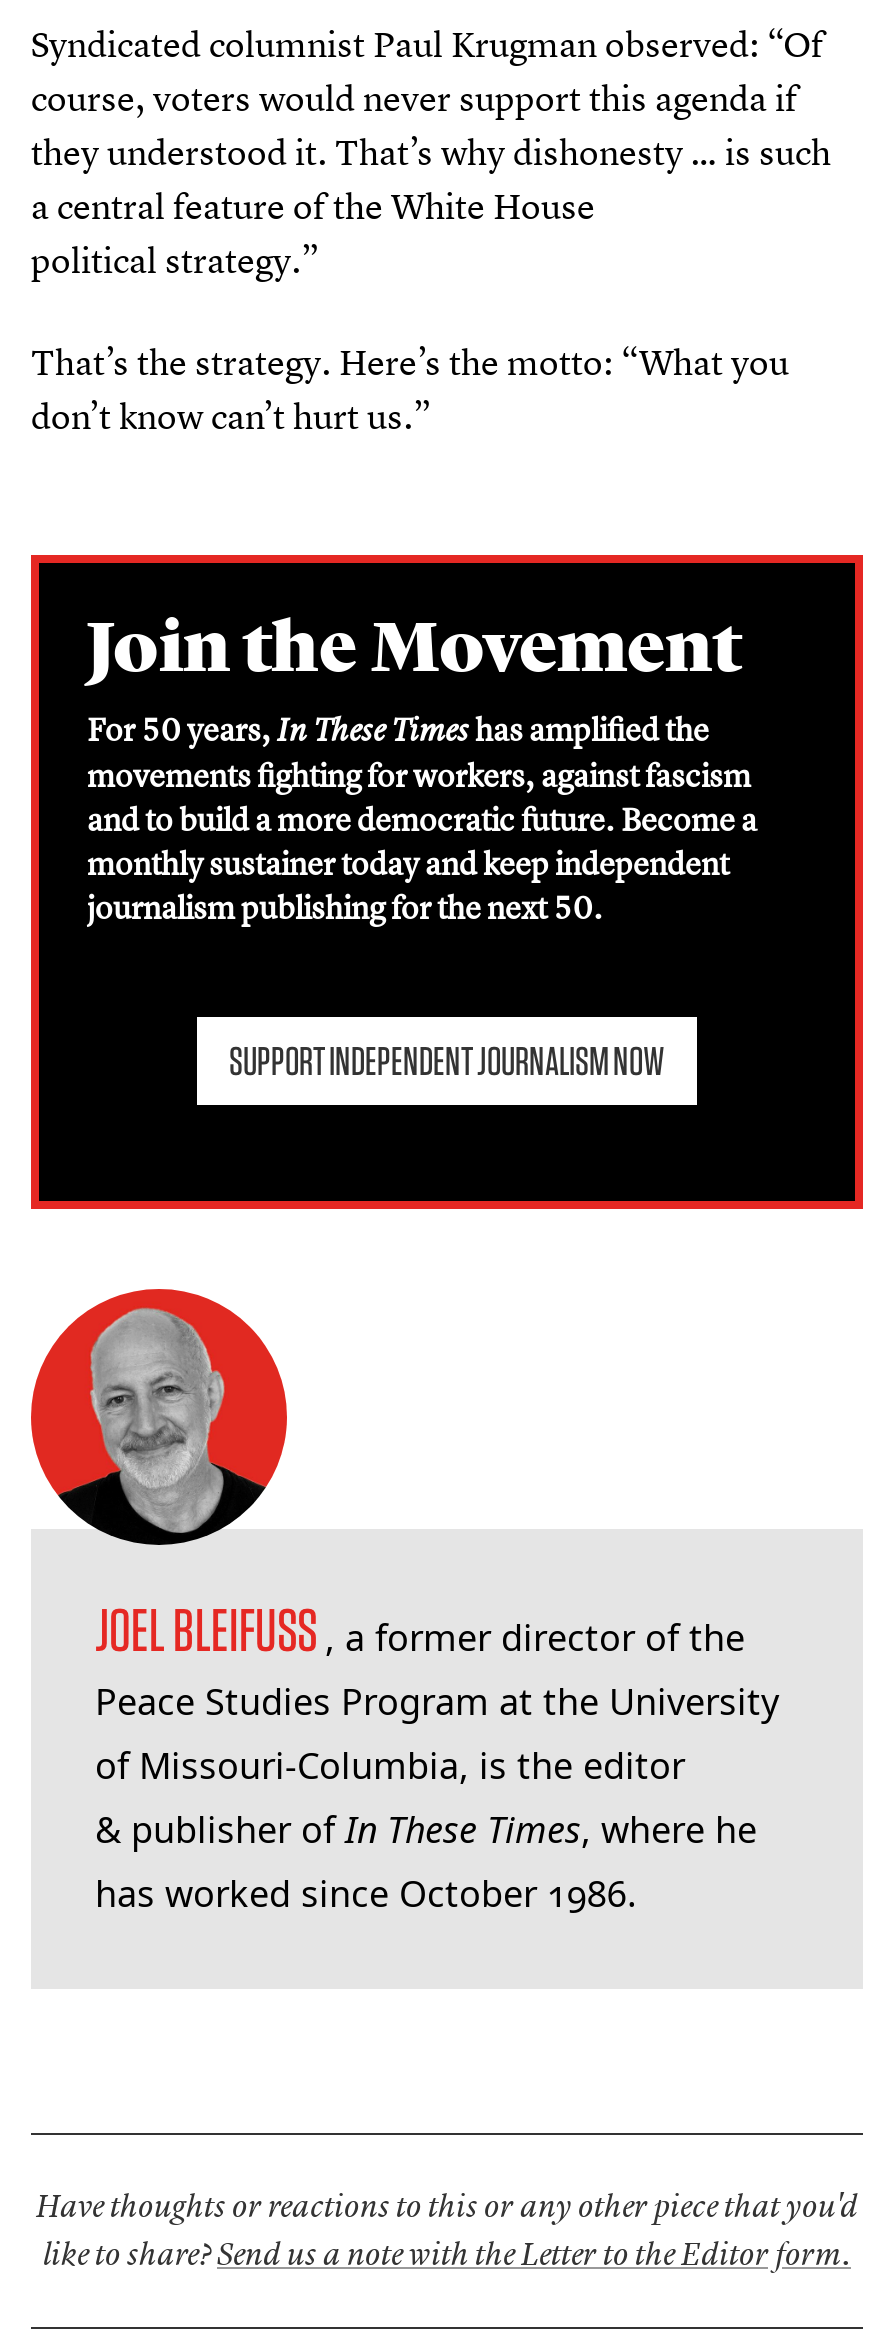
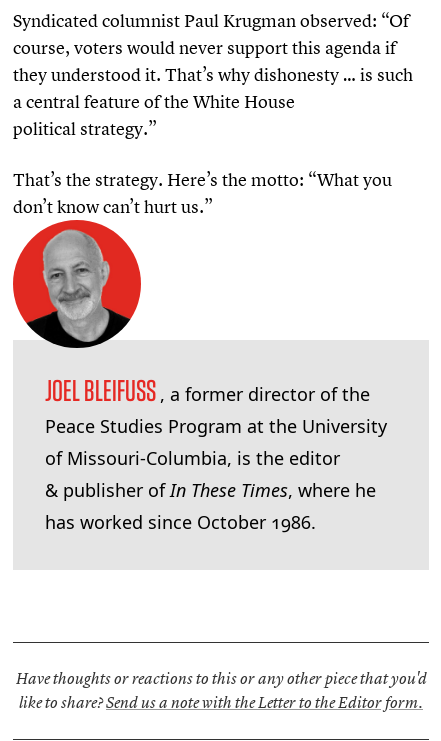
- [image]
- Join the Movement
- For 50 years,In These Timeshas amplified the
- movements fighting for workers, against fascism
- and to build a more democratic future. Become a
- monthly sustainer today and keep independent
- journalism publishing for the next 50.
- SUPPORT INDEPENDENT JOURNALISM NOW
